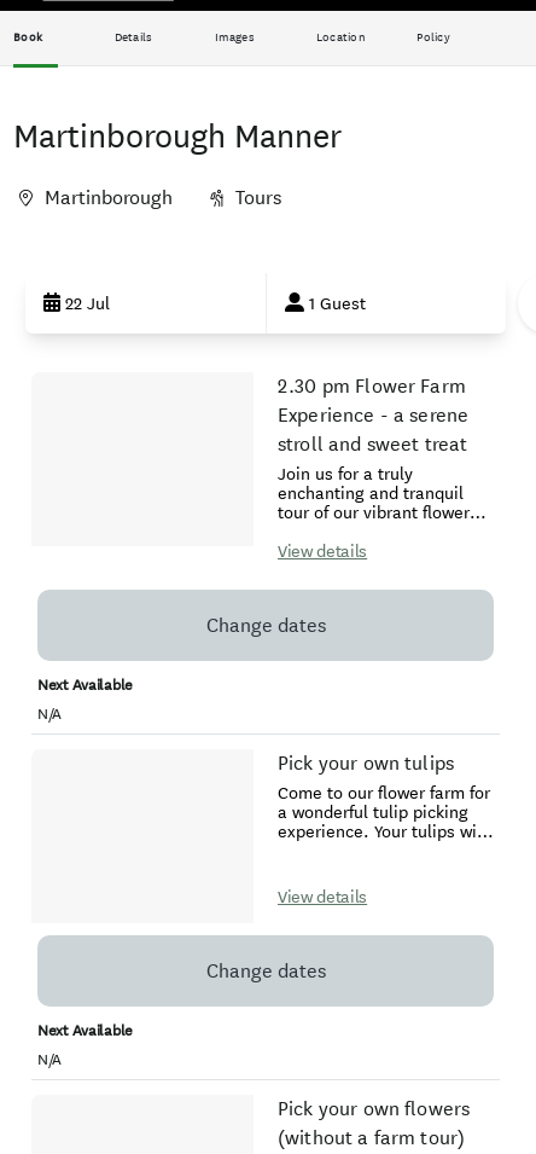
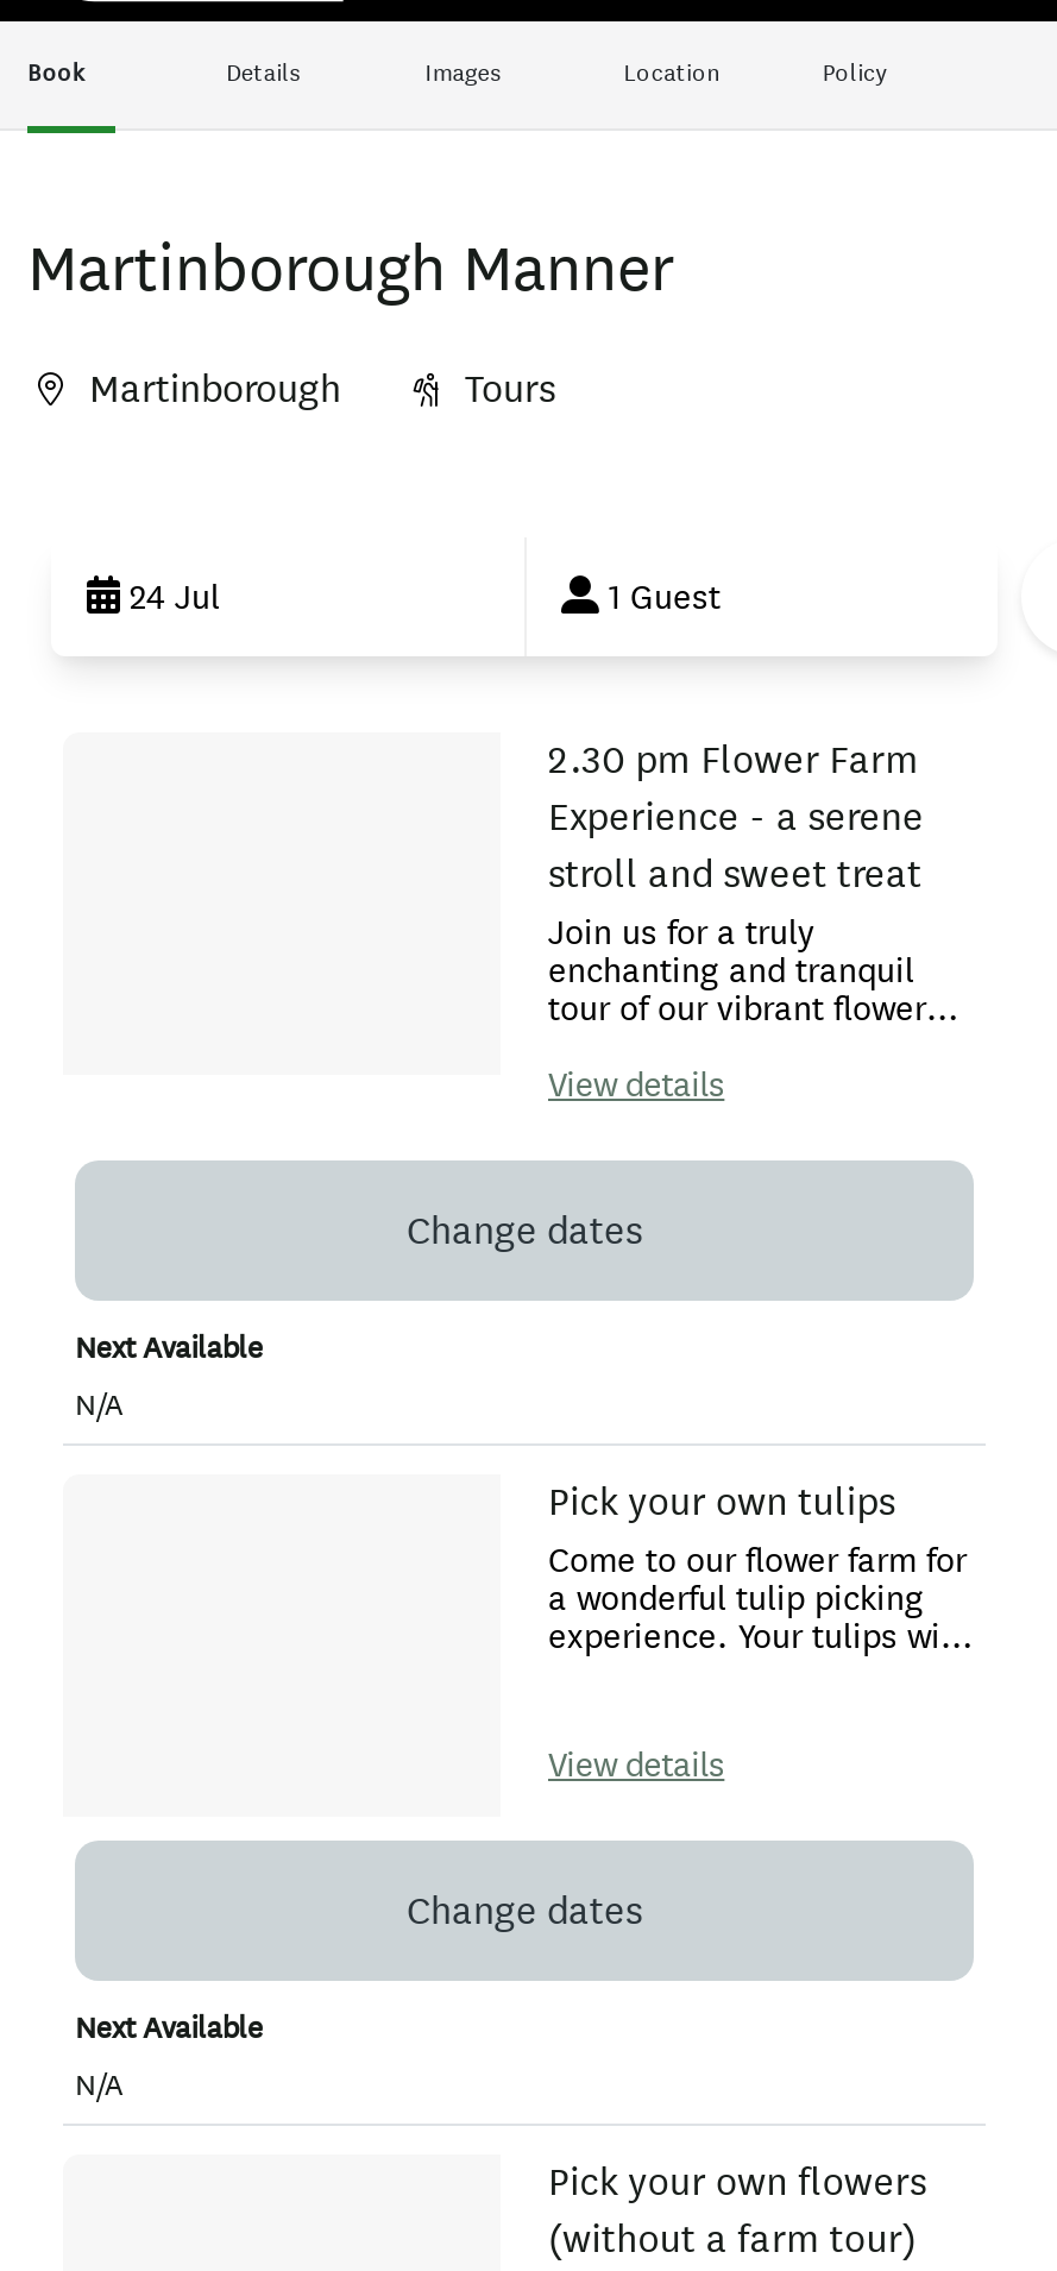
- 22 Jul
+ 24 Jul
